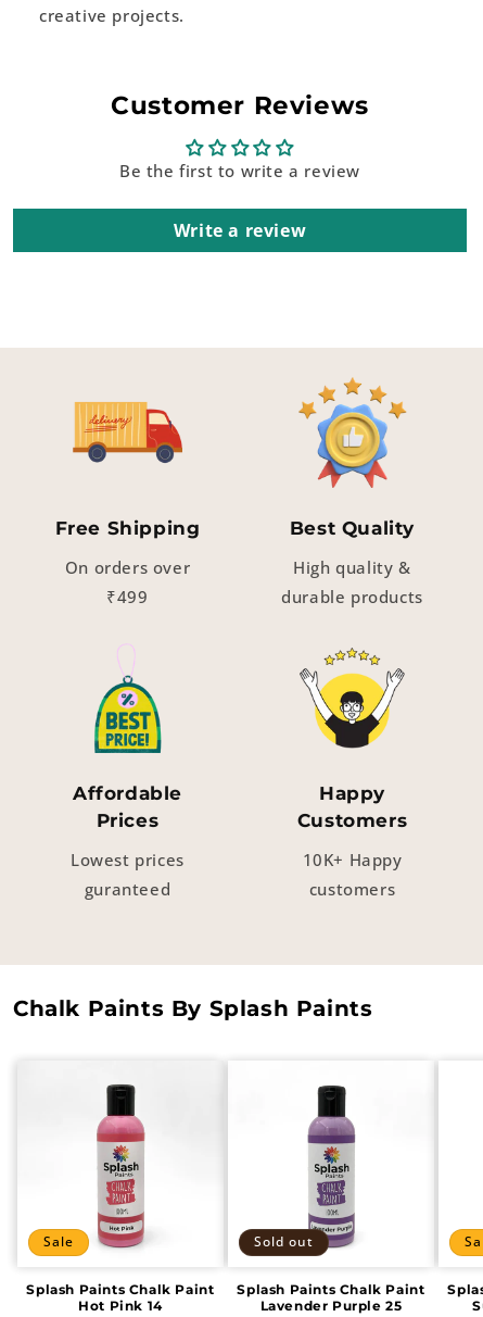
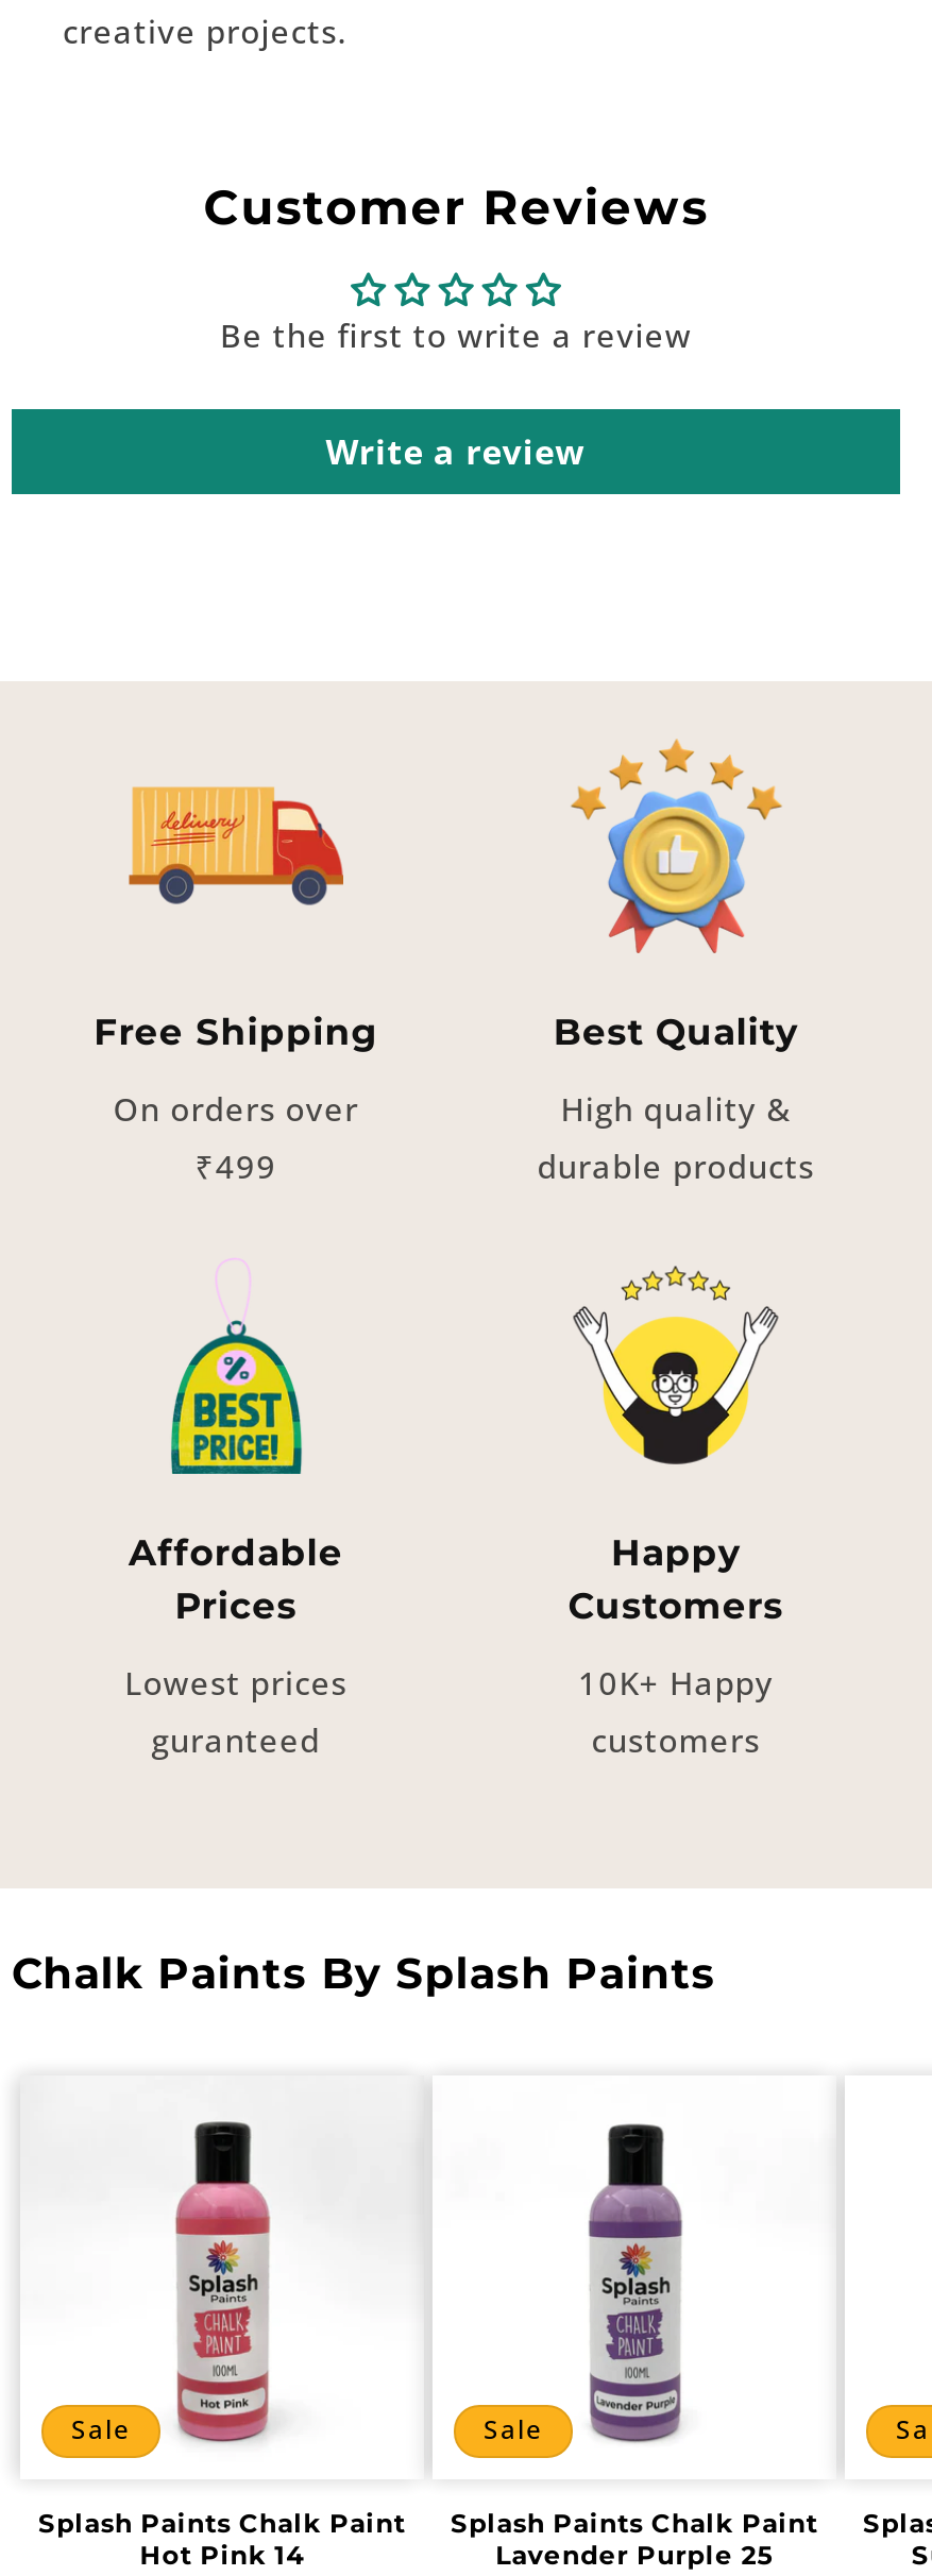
- Sold out
+ Sale
